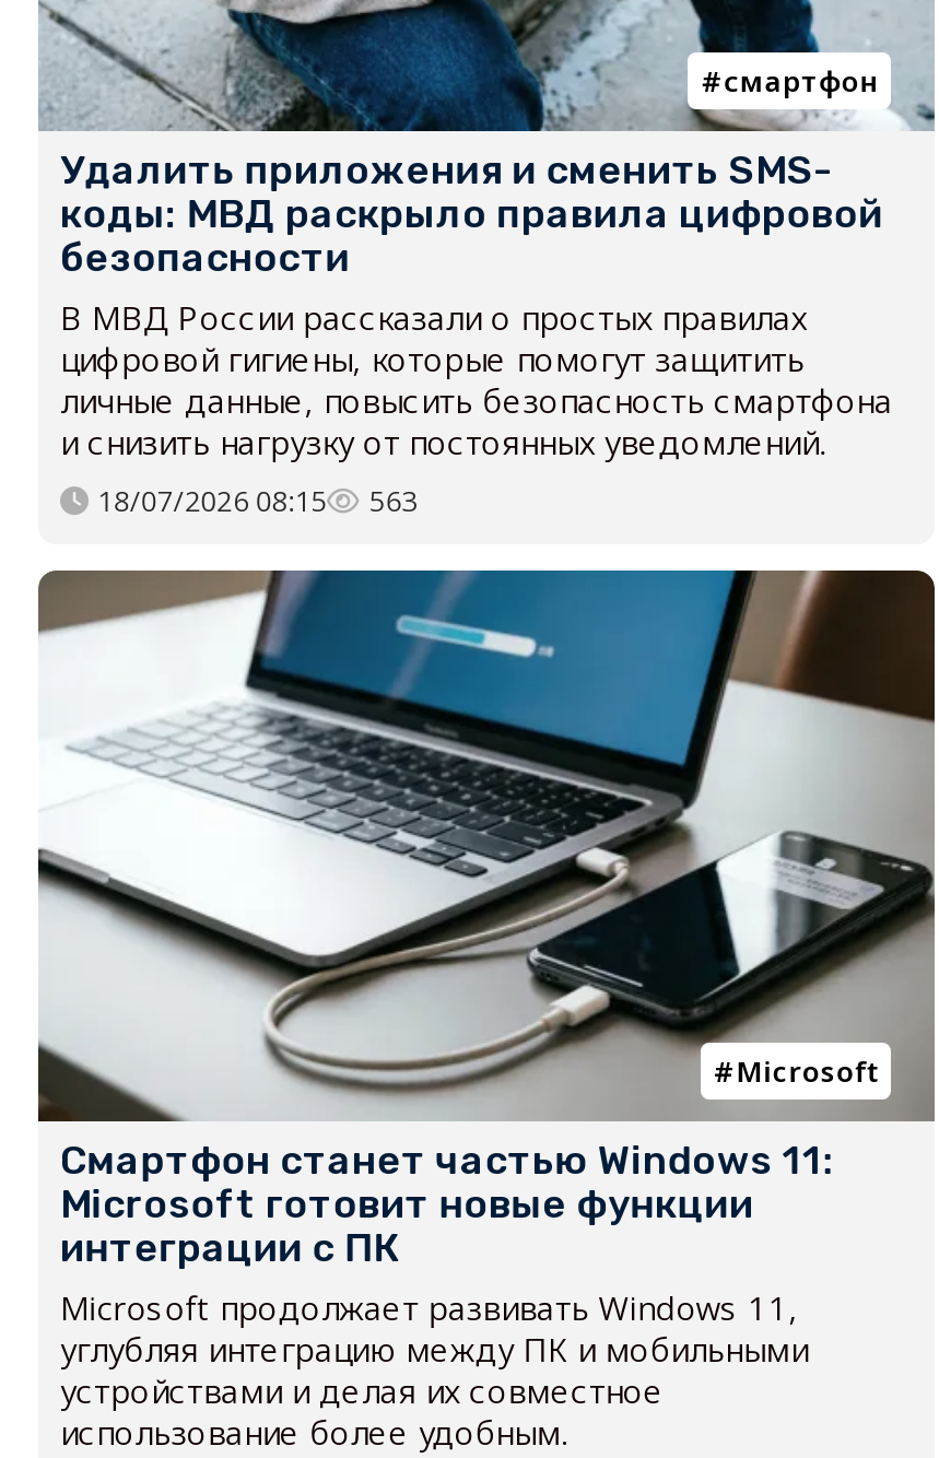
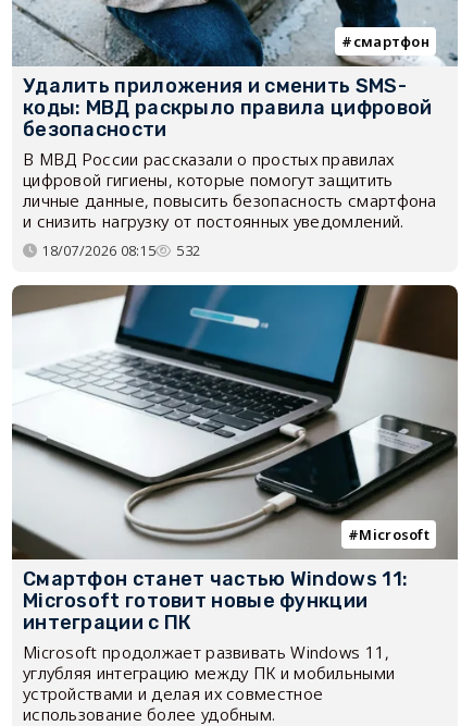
- 18/07/2026 08:15 563
+ 18/07/2026 08:15 532
